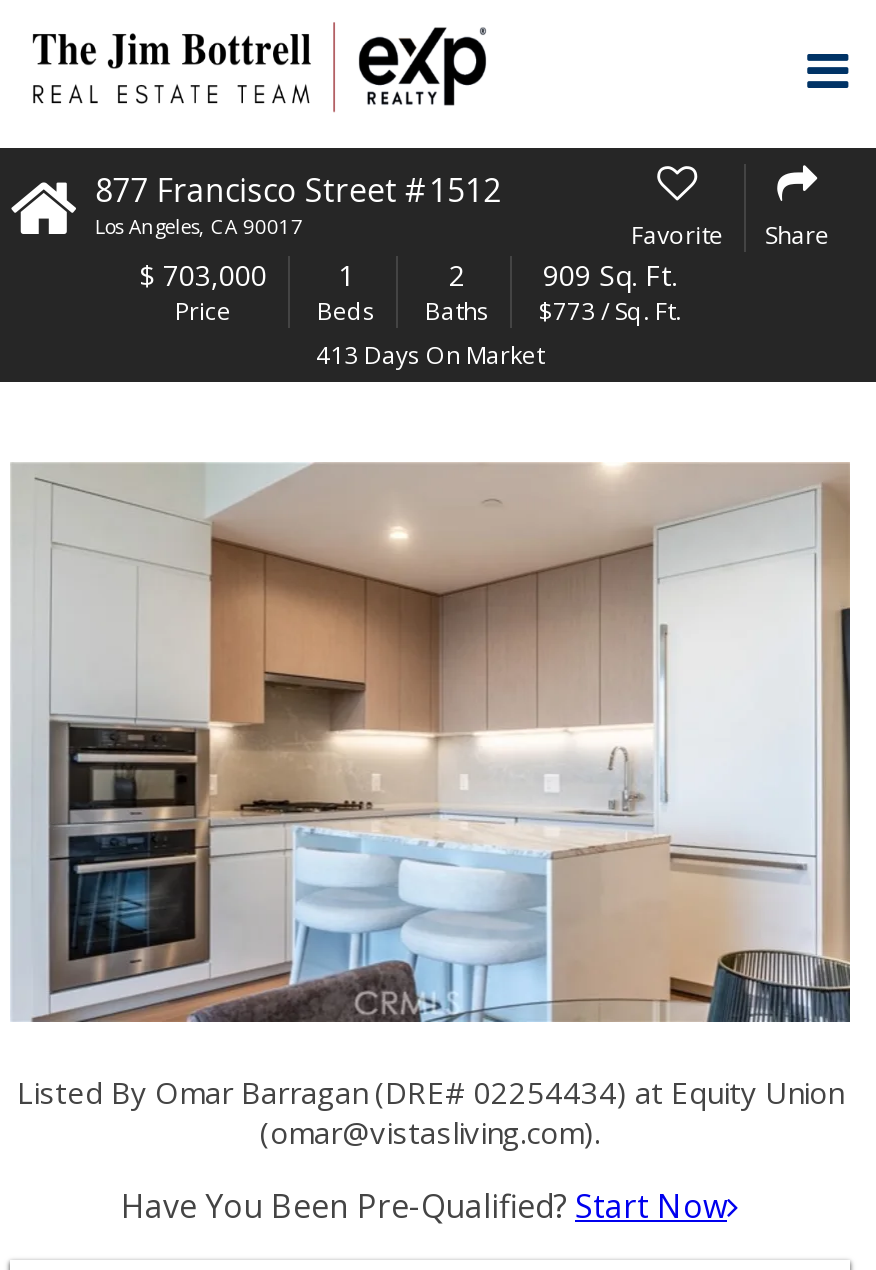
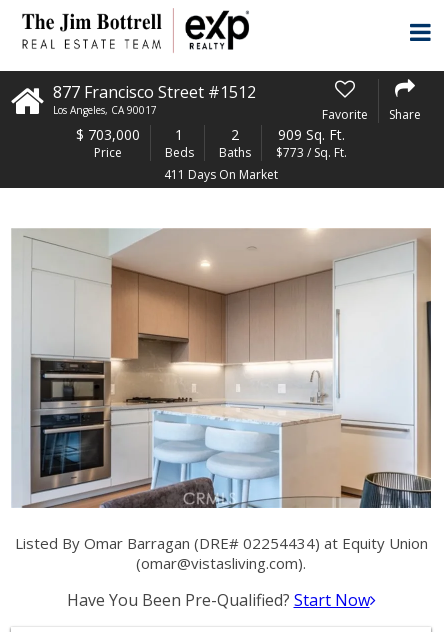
- 413 Days On Market
+ 411 Days On Market
